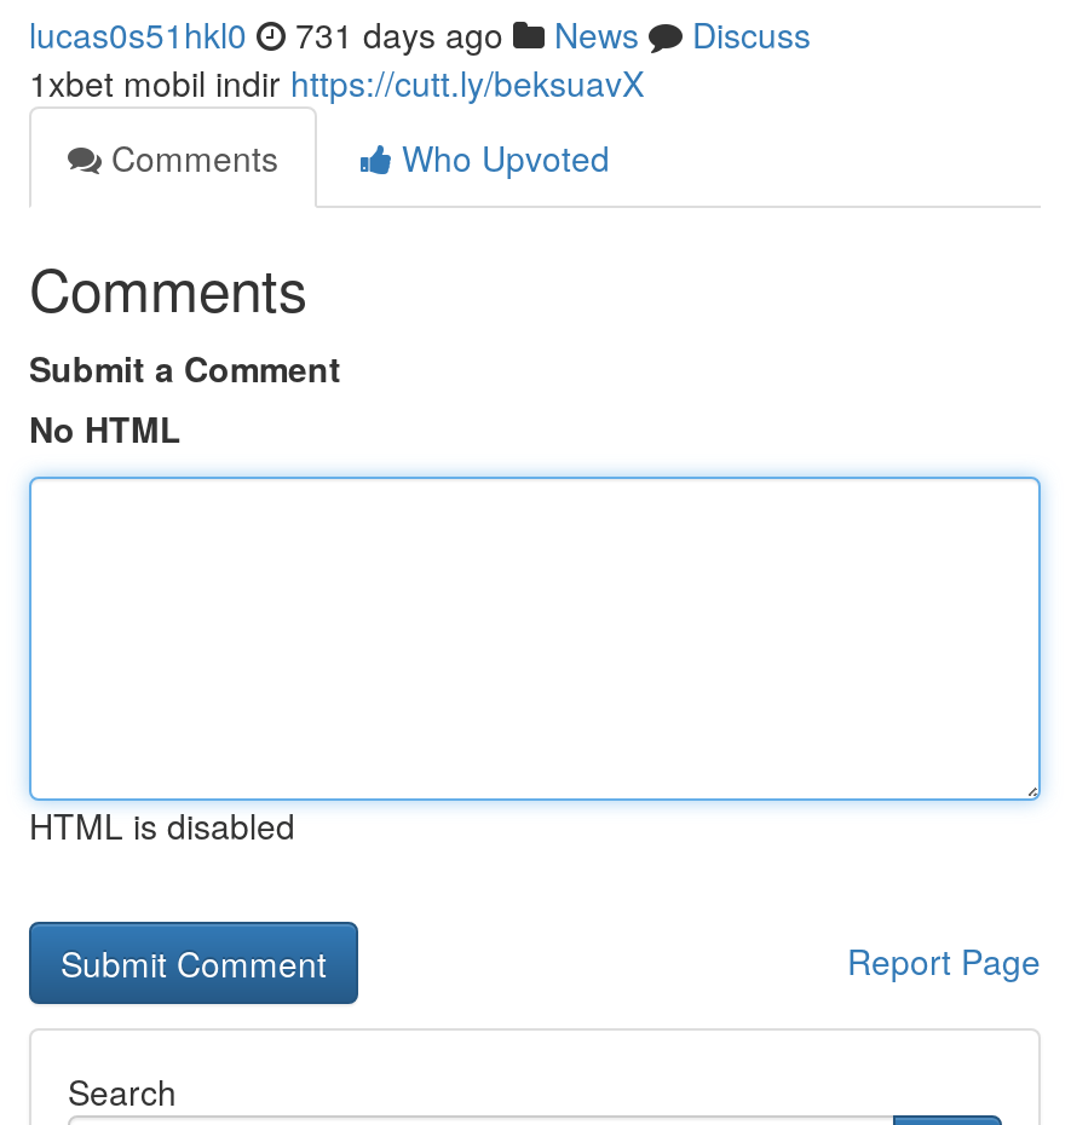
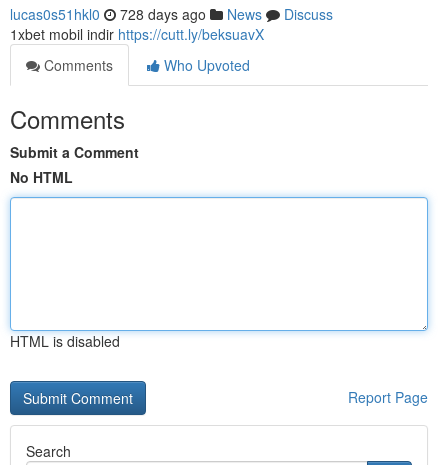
- lucas0s51hkl0 731 days ago News Discuss
+ lucas0s51hkl0 728 days ago News Discuss
